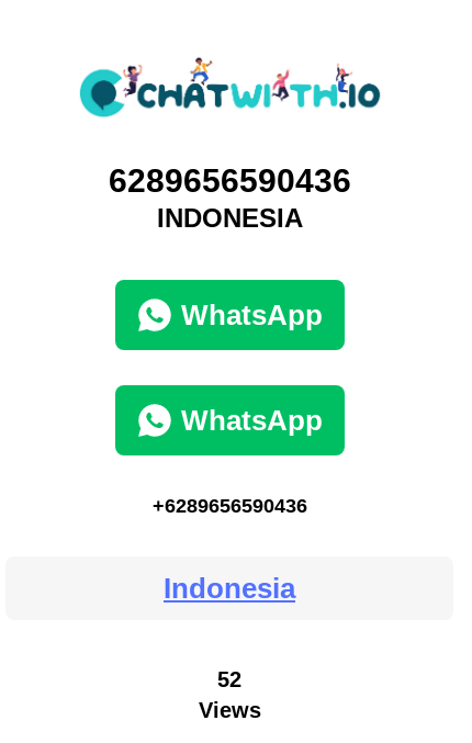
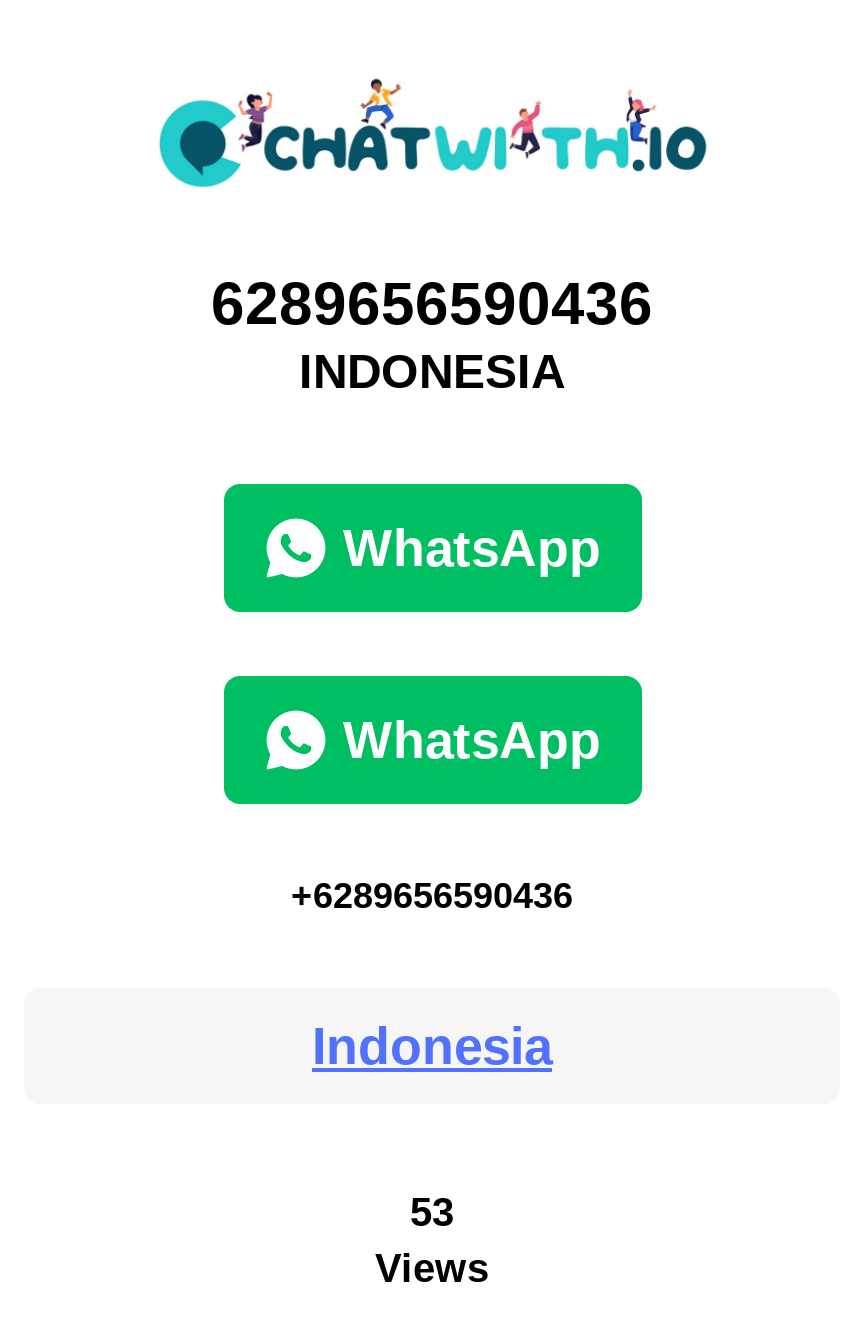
- 52
+ 53
